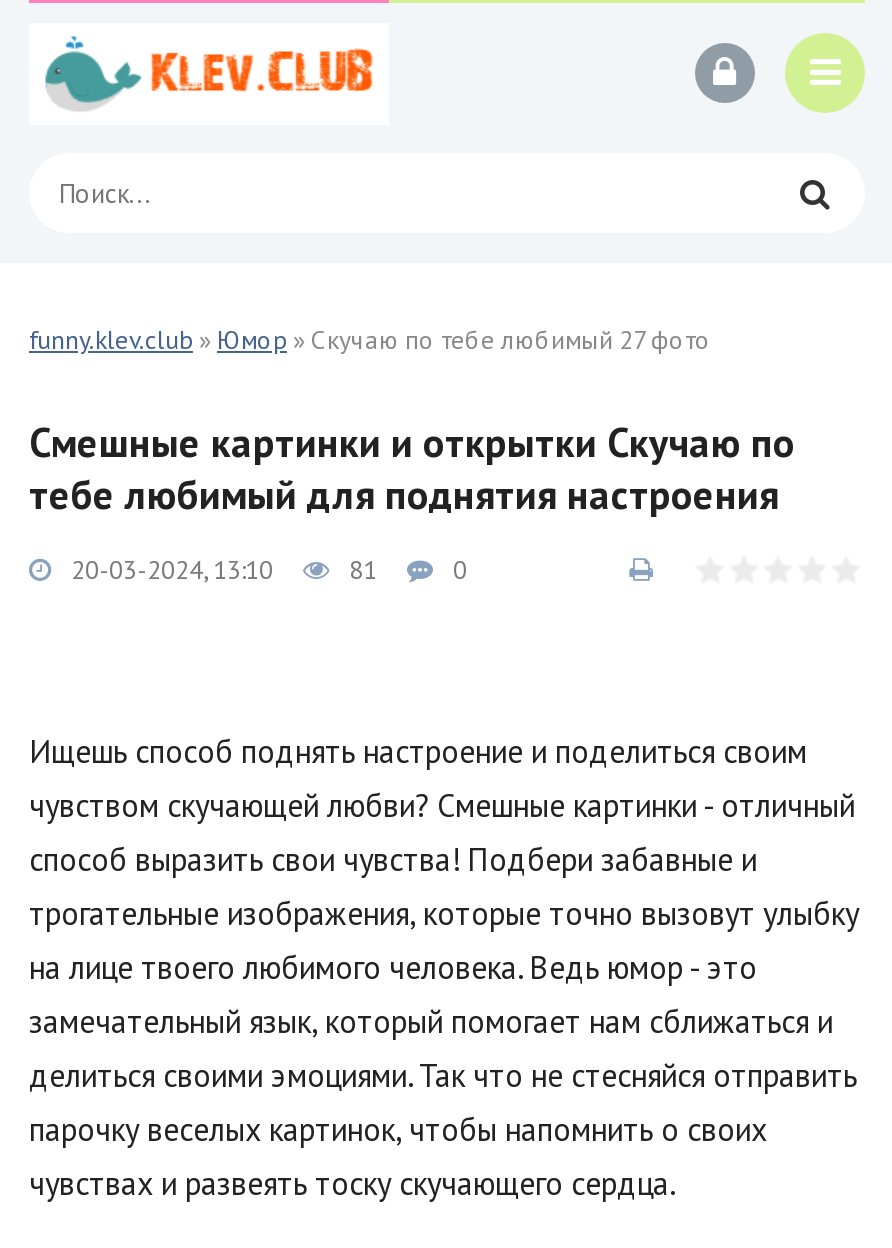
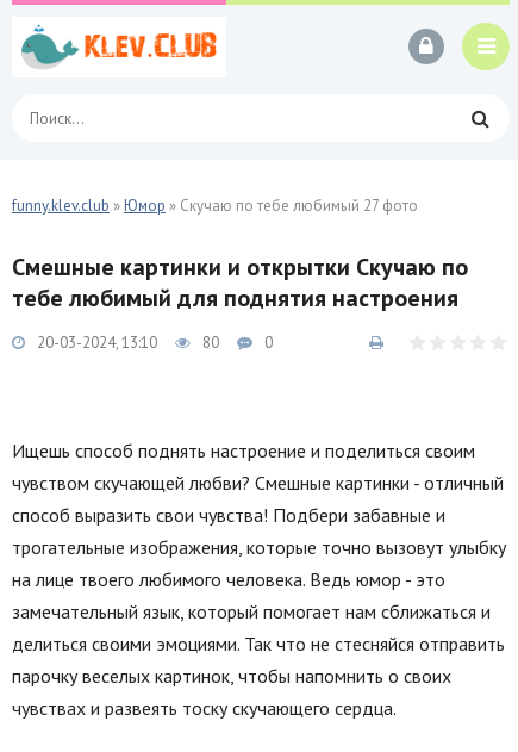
- 81
+ 80
